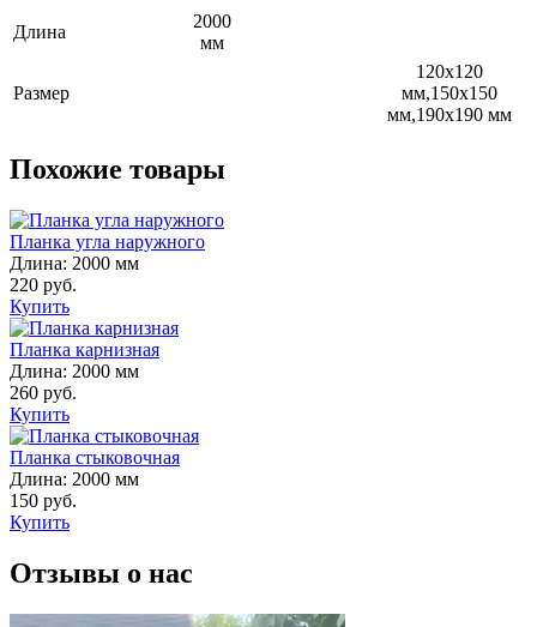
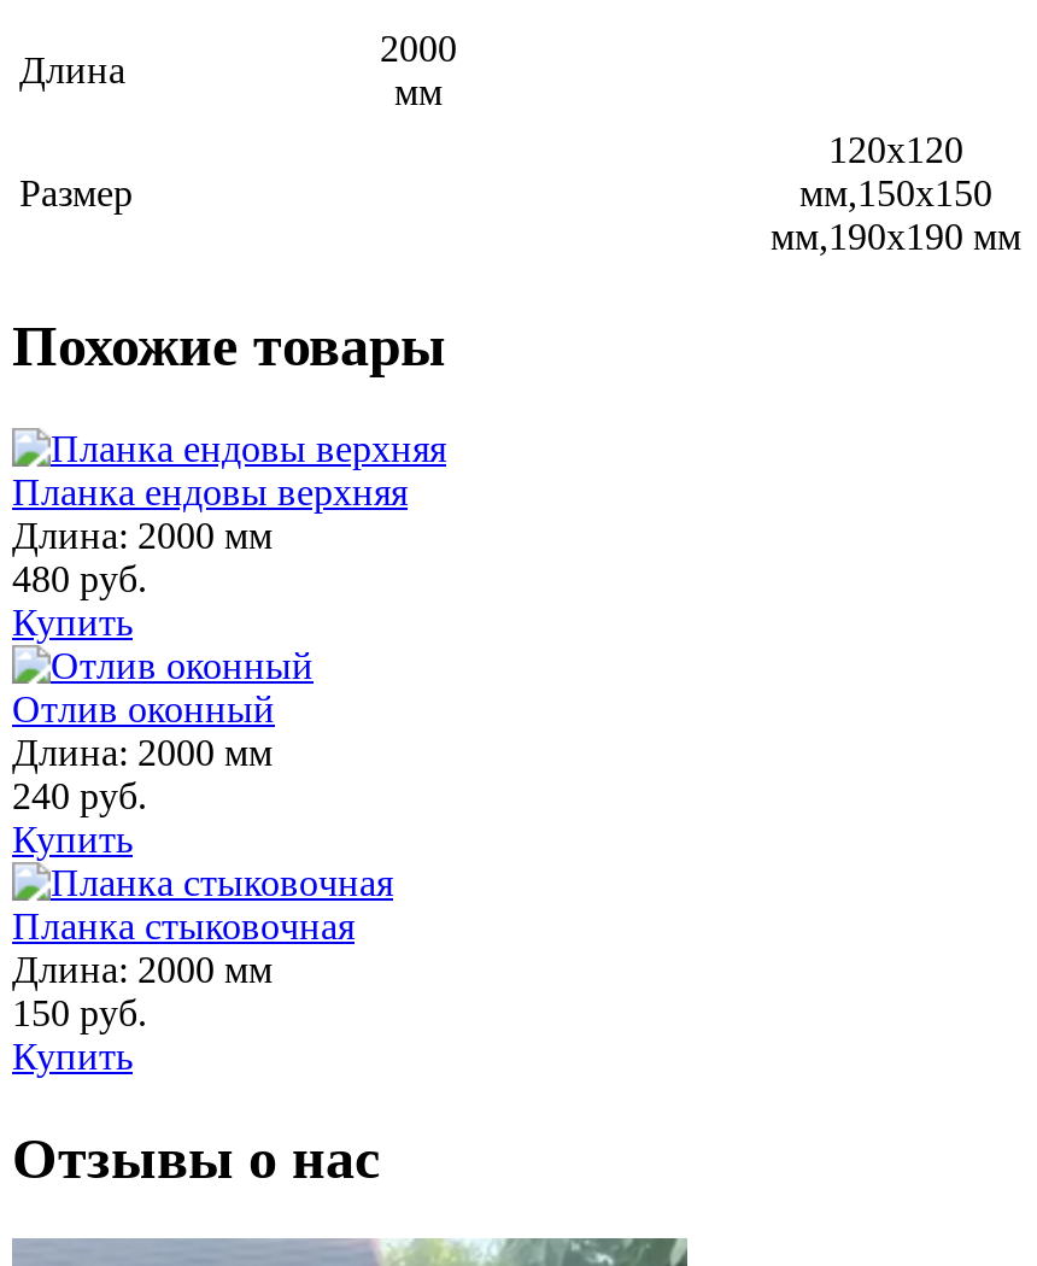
- Планка угла наружного
+ Планка ендовы верхняя

- 220 руб.
+ 480 руб.

- Планка карнизная
+ Отлив оконный

- 260 руб.
+ 240 руб.
